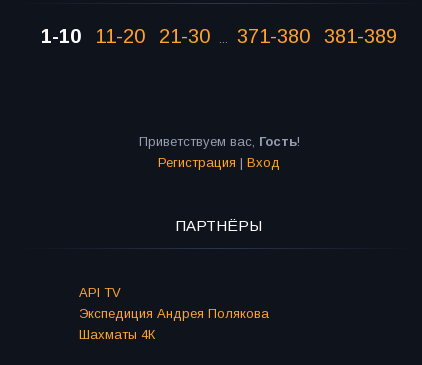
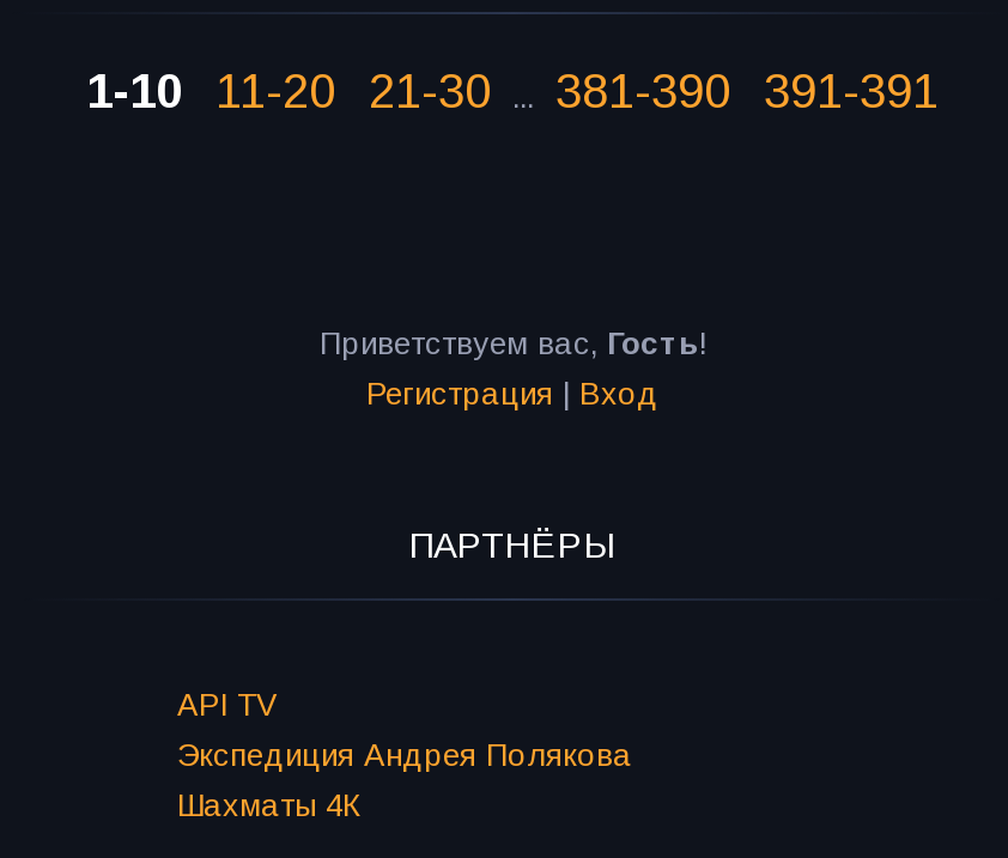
- 21-30 ... 371-380
+ 21-30 ... 381-390

- 381-389
+ 391-391
